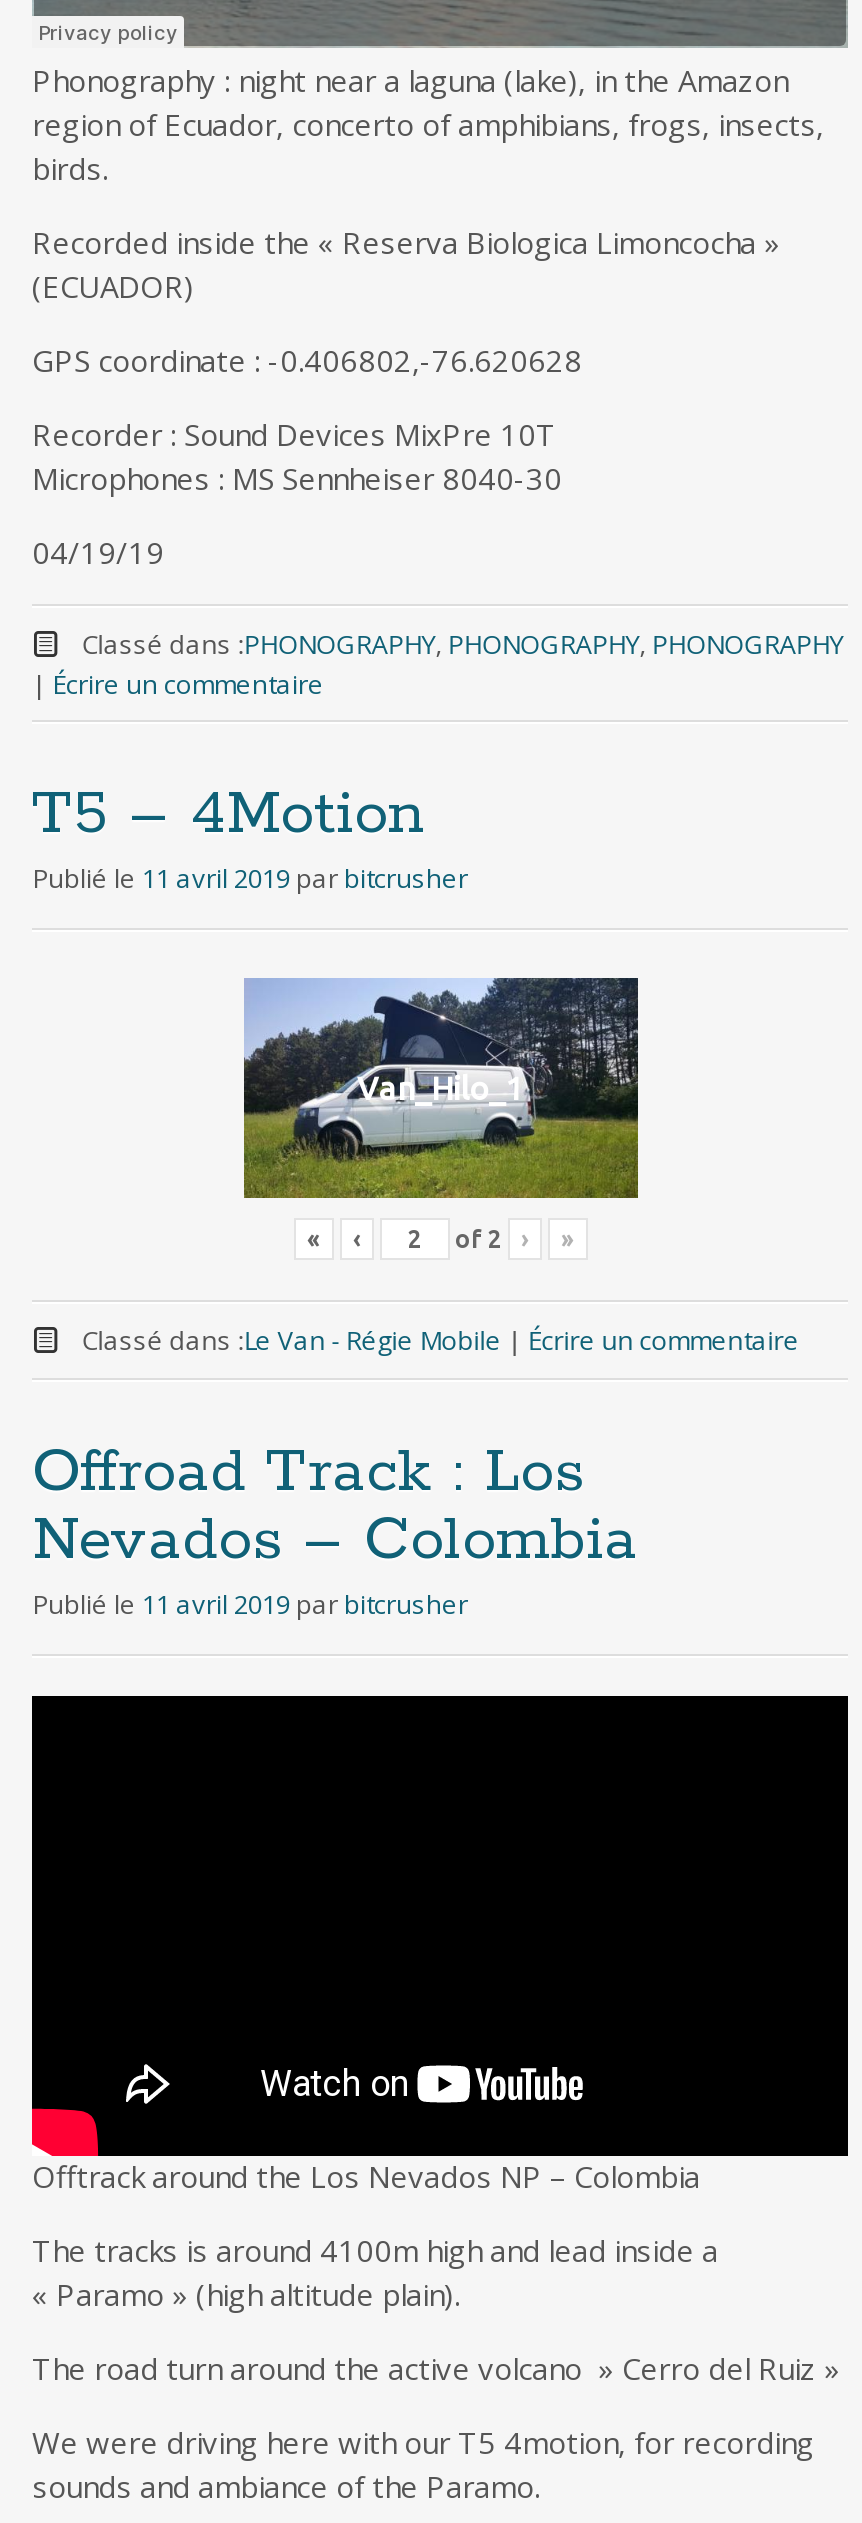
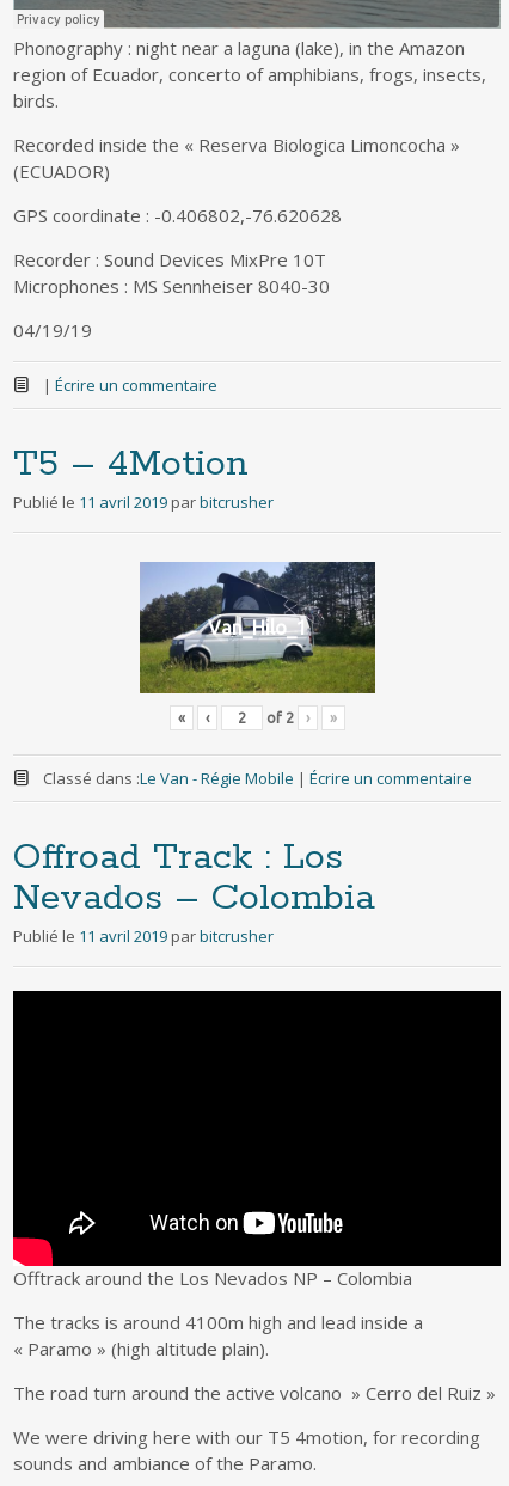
- Classé dans : PHONOGRAPHY, PHONOGRAPHY, PHONOGRAPHY
